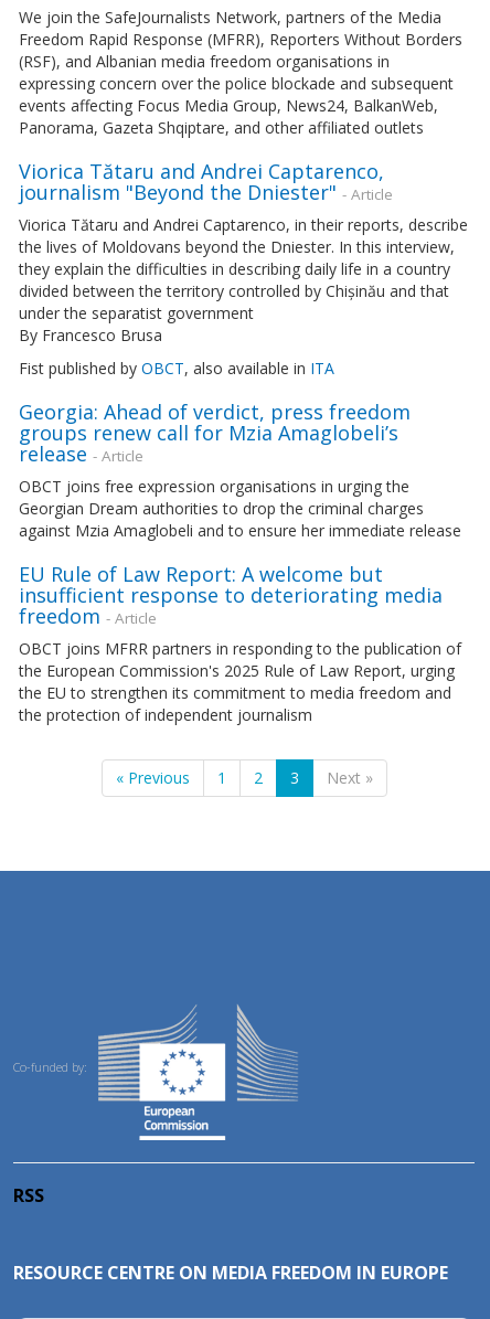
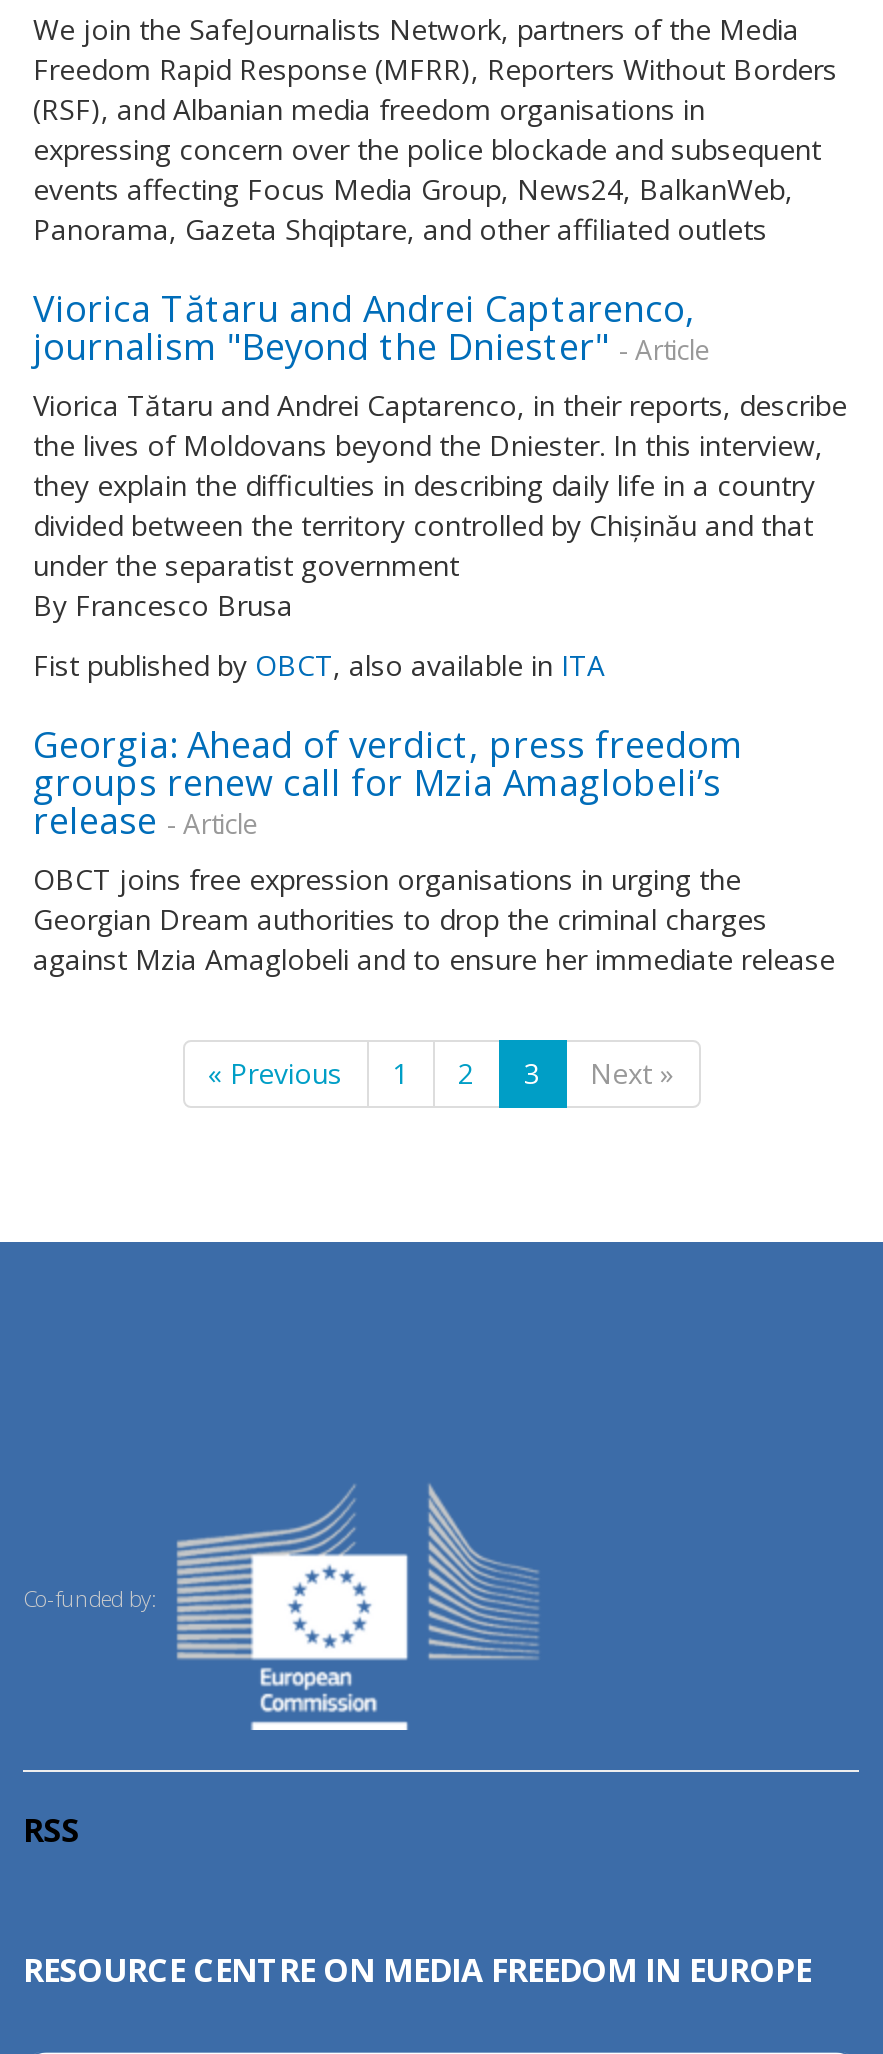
- EU Rule of Law Report: A welcome but
- insufficient response to deteriorating media
- freedom - Article
- OBCT joins MFRR partners in responding to the publication of
- the European Commission's 2025 Rule of Law Report, urging
- the EU to strengthen its commitment to media freedom and
- the protection of independent journalism
